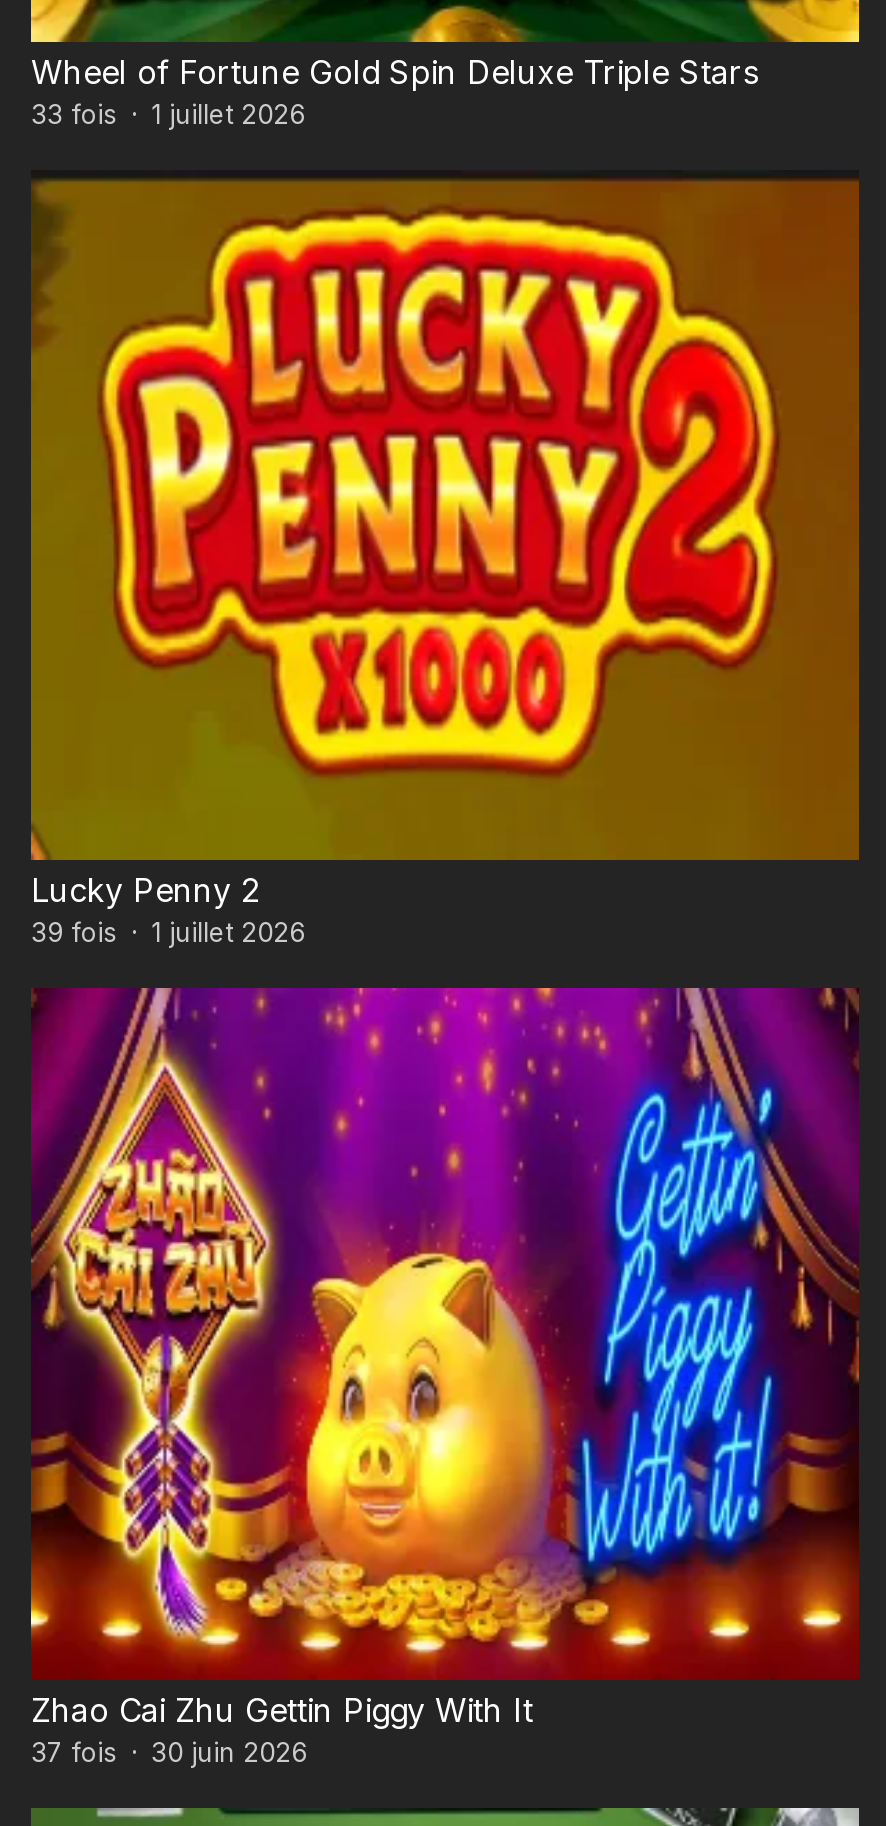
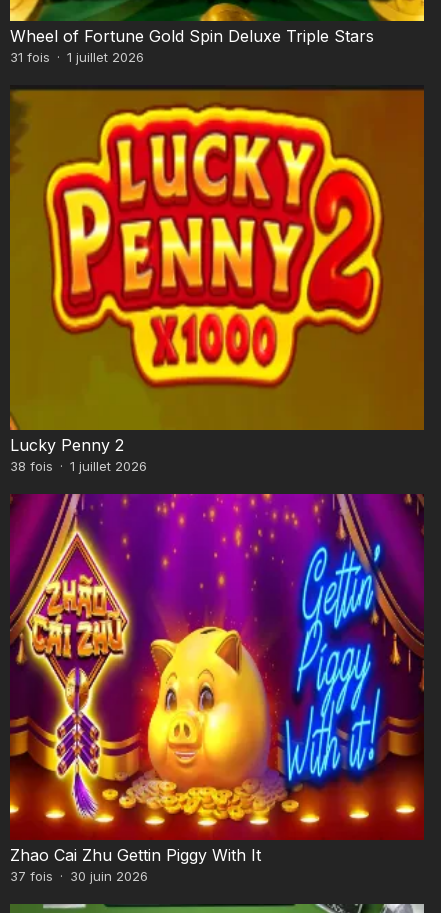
- 33 fois · 1 juillet 2026
+ 31 fois · 1 juillet 2026

- 39 fois · 1 juillet 2026
+ 38 fois · 1 juillet 2026
